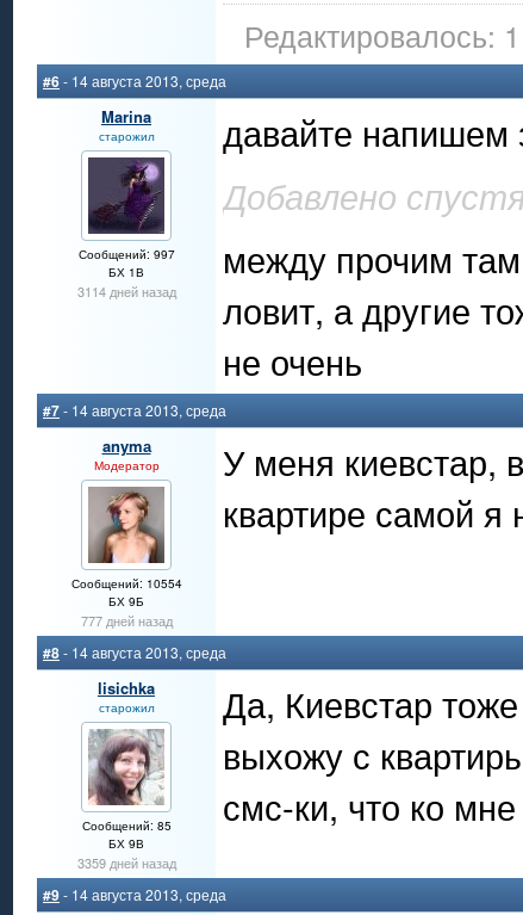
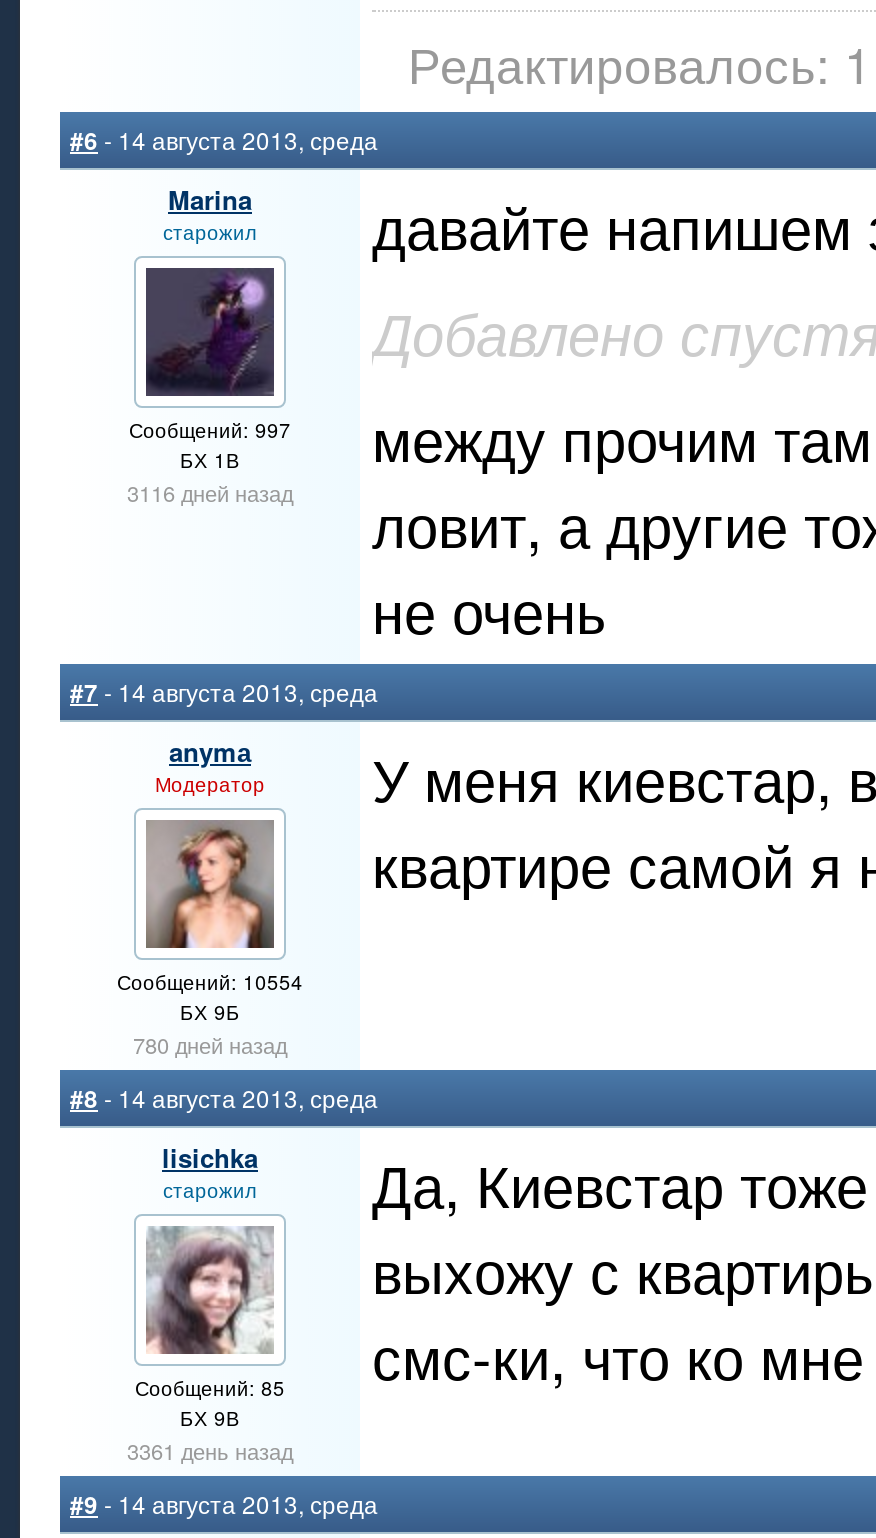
- 3114 дней назад
+ 3116 дней назад

- 777 дней назад
+ 780 дней назад

- 3359 дней назад
+ 3361 день назад
